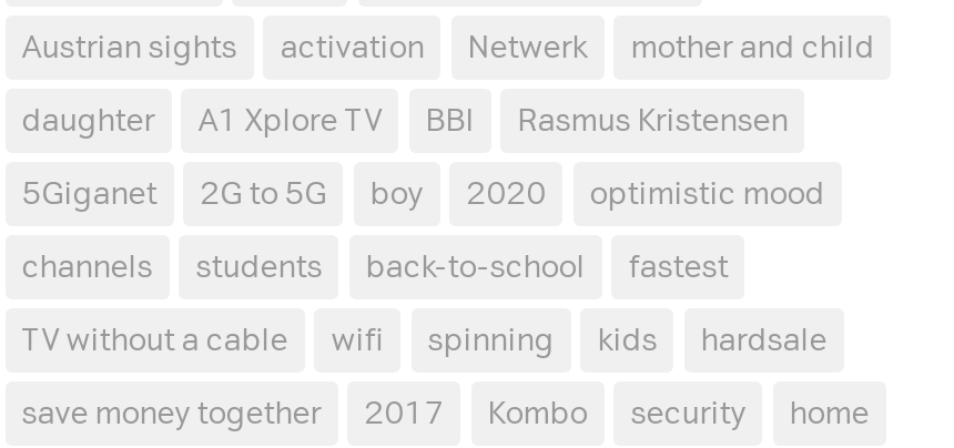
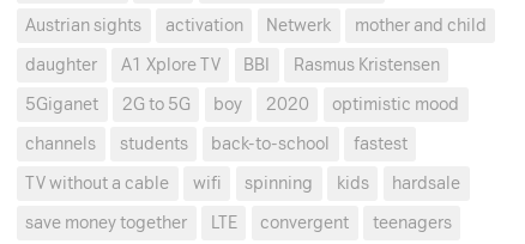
- 2017
- Kombo
- security
- home
+ LTE
+ convergent
+ teenagers
